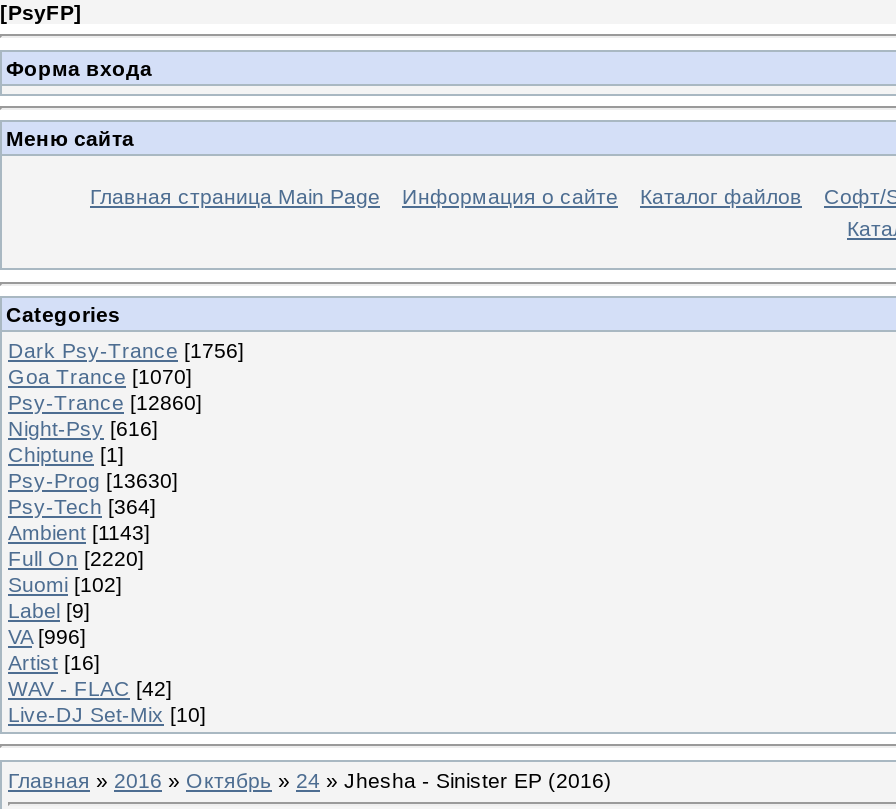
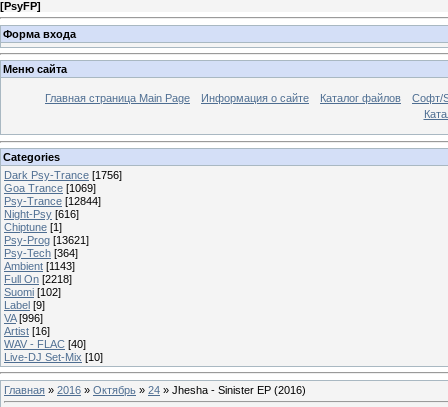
- Goa Trance [1070]
+ Goa Trance [1069]

- Psy-Trance [12860]
+ Psy-Trance [12844]

- Psy-Prog [13630]
+ Psy-Prog [13621]

- Full On [2220]
+ Full On [2218]

- WAV - FLAC [42]
+ WAV - FLAC [40]
